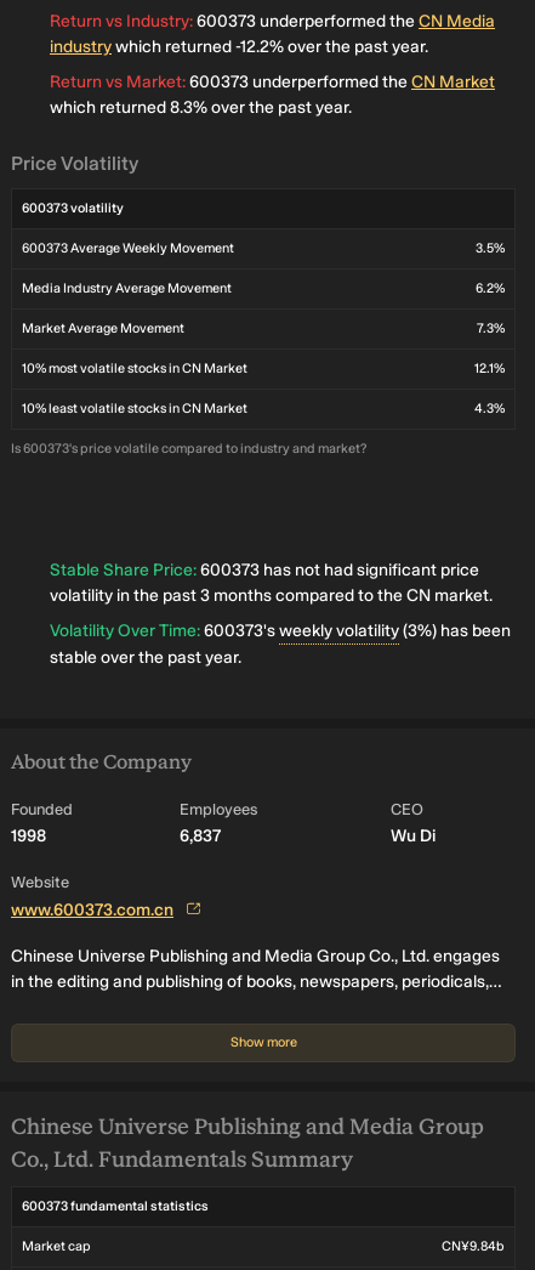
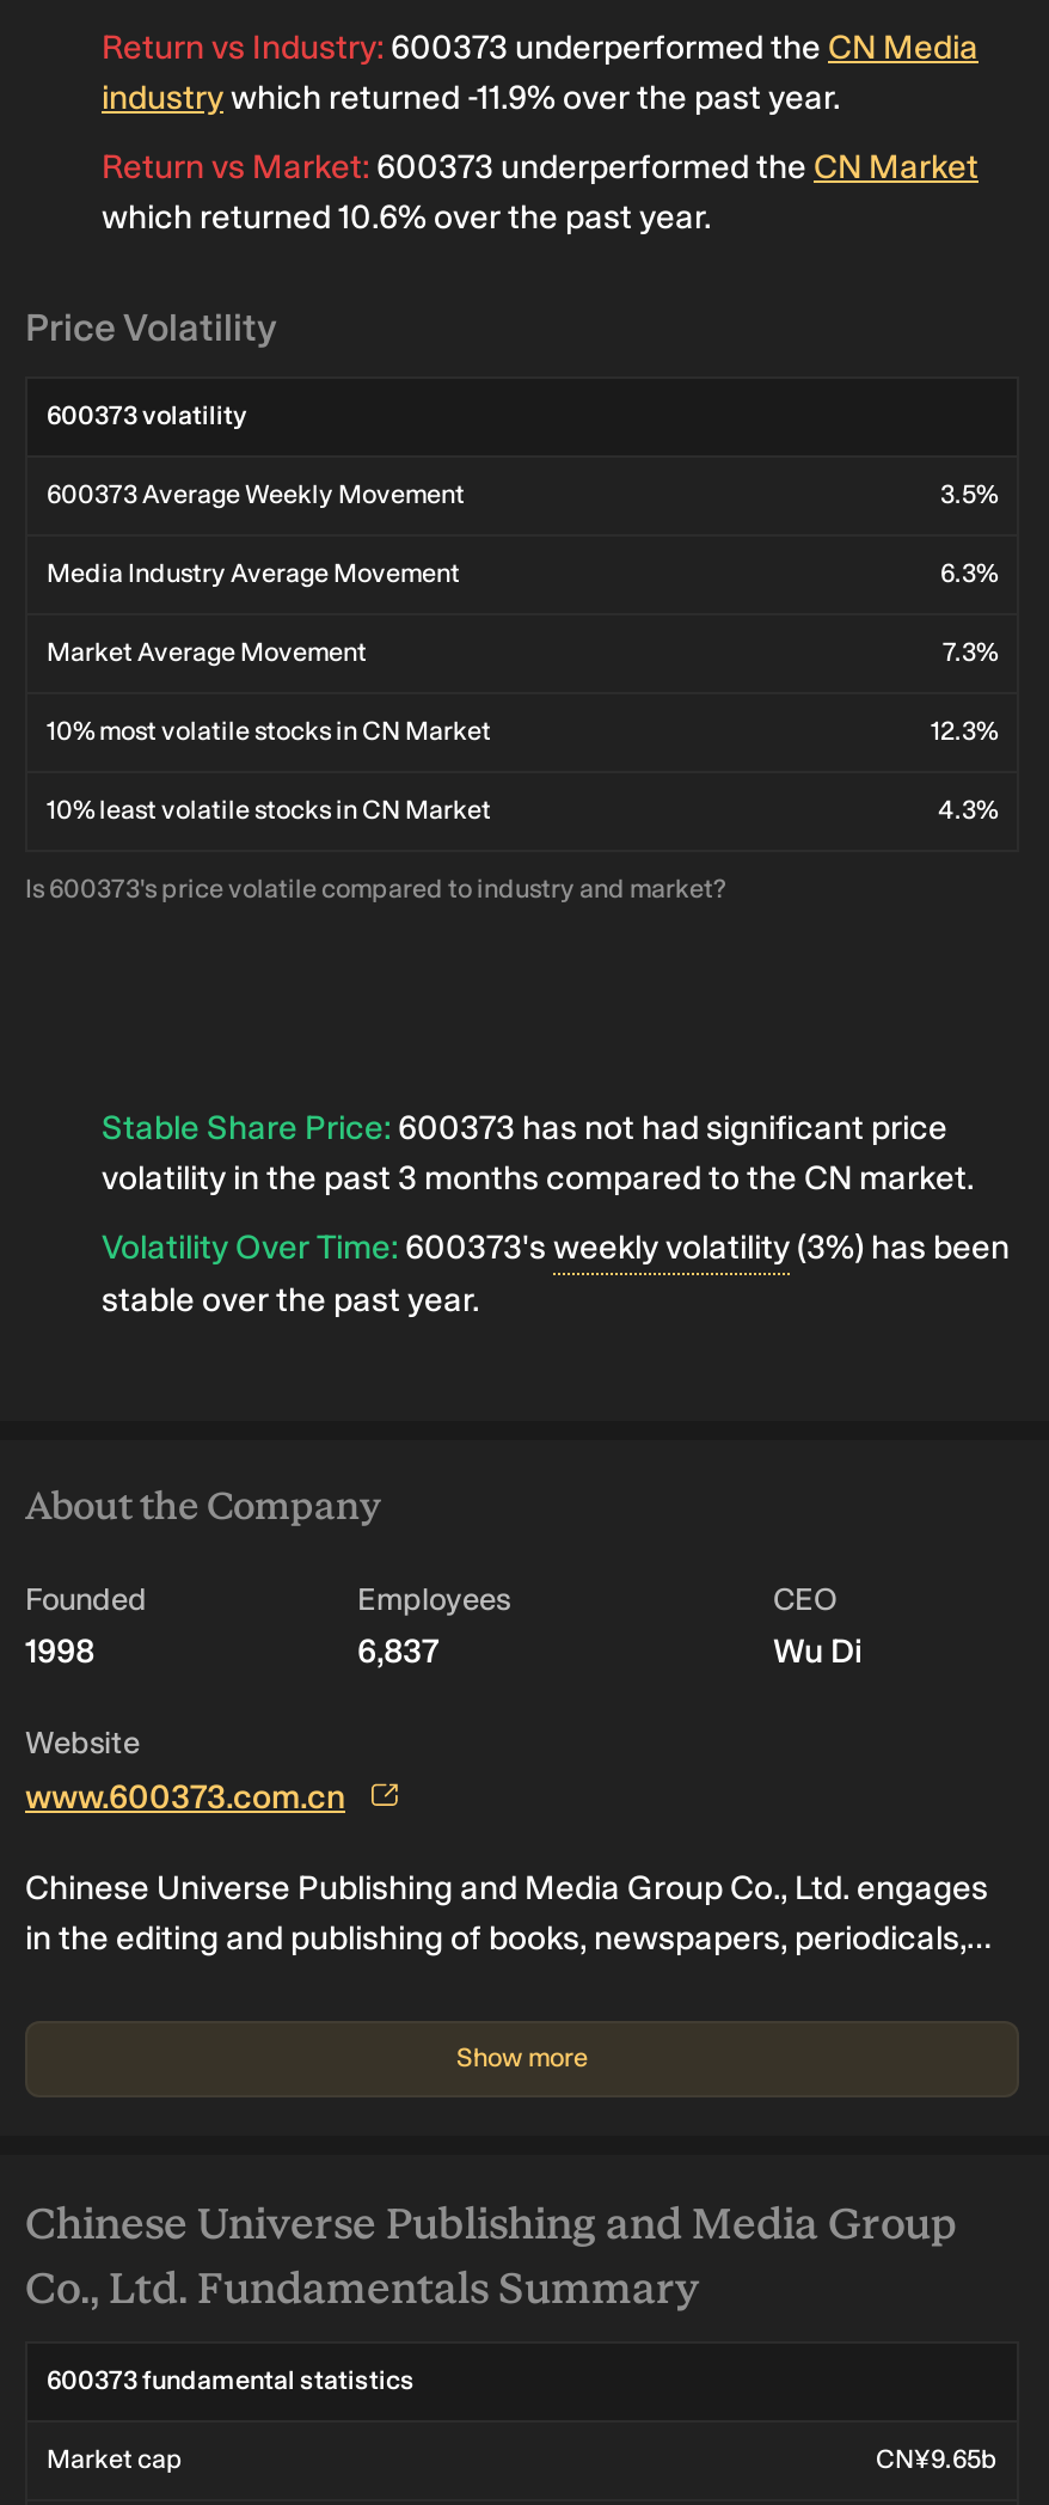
- industry which returned -12.2% over the past year.
+ industry which returned -11.9% over the past year.

- which returned 8.3% over the past year.
+ which returned 10.6% over the past year.

- 6.2%
+ 6.3%

- 12.1%
+ 12.3%

- CN¥9.84b
+ CN¥9.65b
